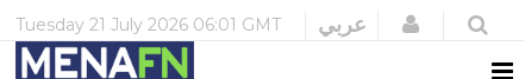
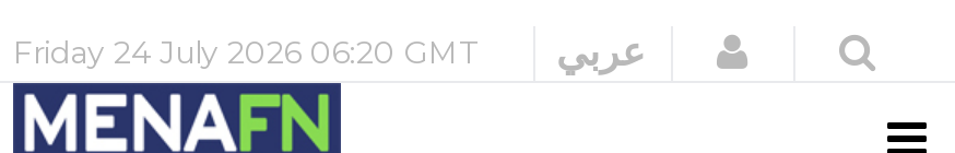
- Tuesday 21 July 2026 06:01 GMT
+ Friday 24 July 2026 06:20 GMT
